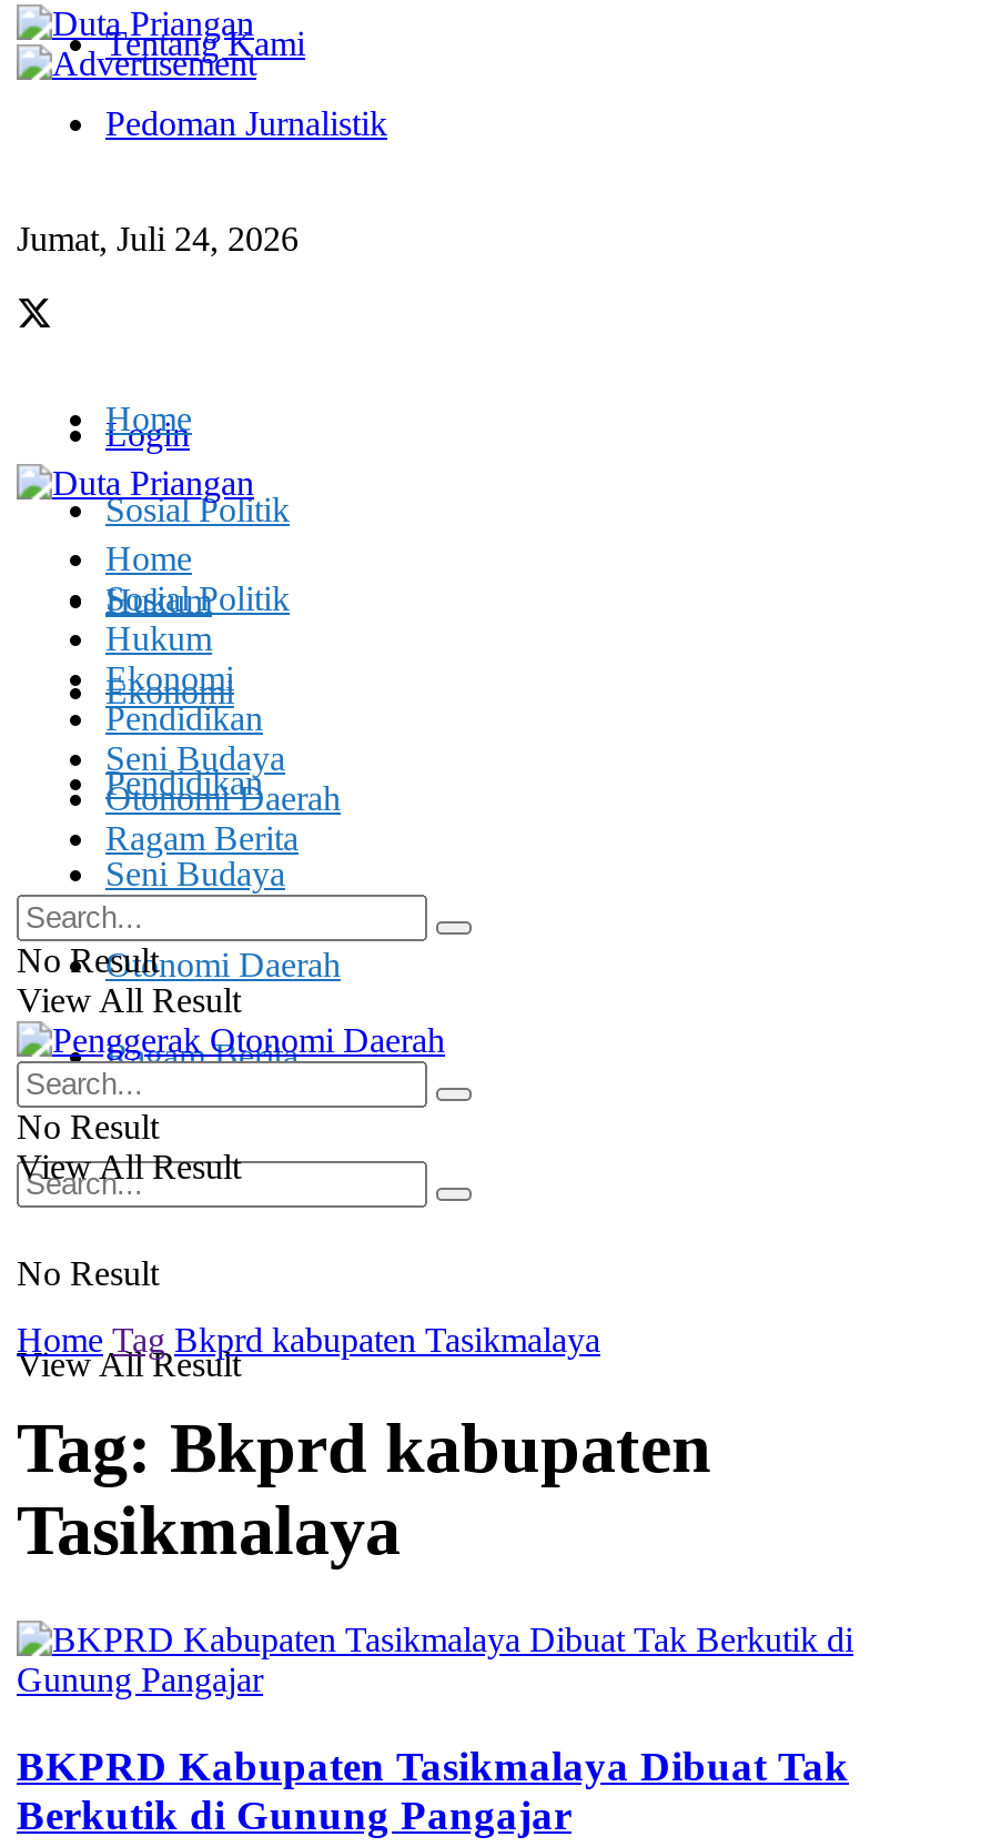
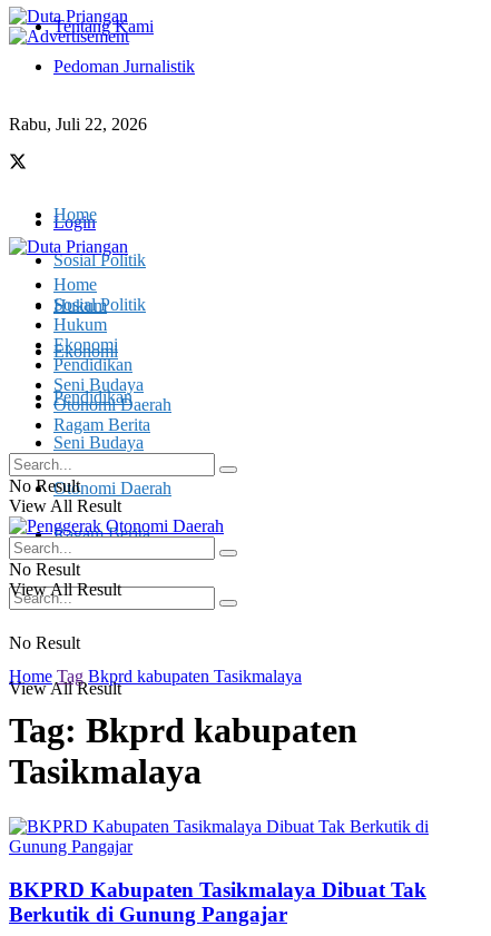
- Jumat, Juli 24, 2026
+ Rabu, Juli 22, 2026
